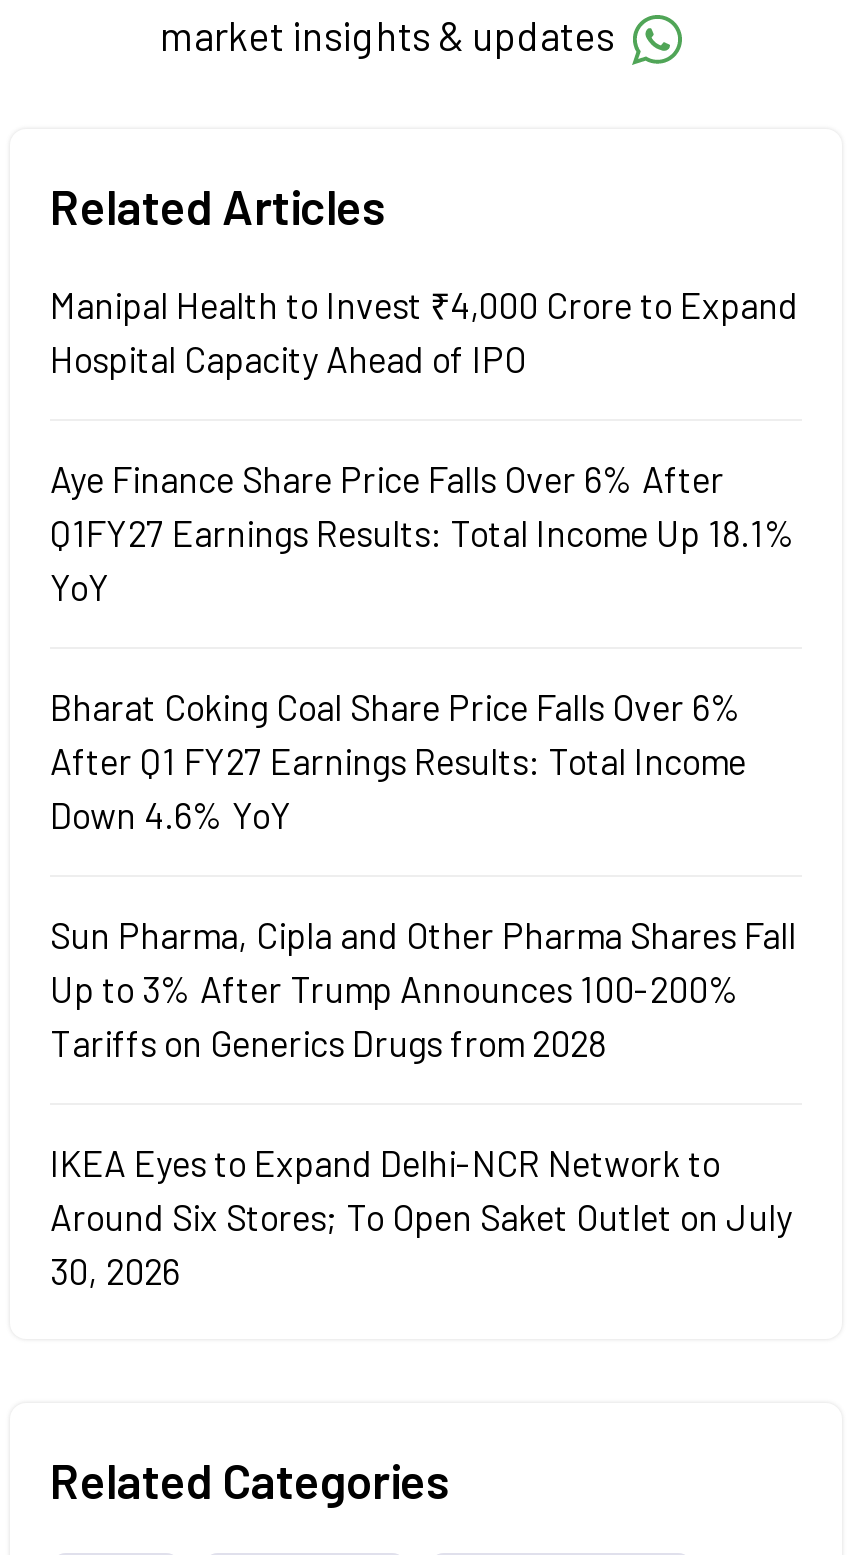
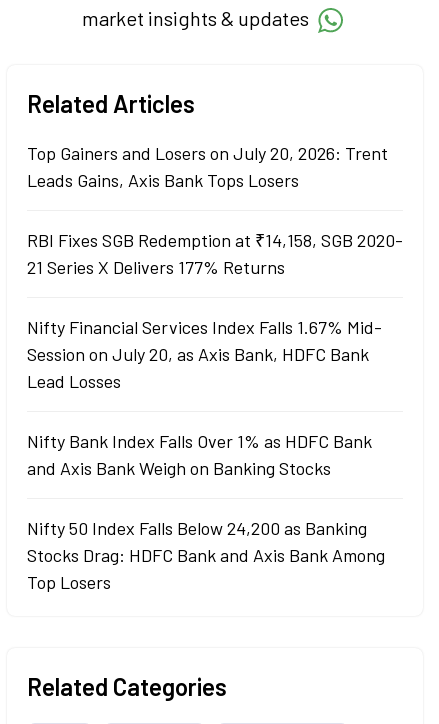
- Manipal Health to Invest ₹4,000 Crore to Expand
- Hospital Capacity Ahead of IPO
+ Top Gainers and Losers on July 20, 2026: Trent
+ Leads Gains, Axis Bank Tops Losers

- Aye Finance Share Price Falls Over 6% After
- Q1FY27 Earnings Results: Total Income Up 18.1%
- YoY
+ RBI Fixes SGB Redemption at ₹14,158, SGB 2020-
+ 21 Series X Delivers 177% Returns

- Bharat Coking Coal Share Price Falls Over 6%
- After Q1 FY27 Earnings Results: Total Income
- Down 4.6% YoY
+ Nifty Financial Services Index Falls 1.67% Mid-
+ Session on July 20, as Axis Bank, HDFC Bank
+ Lead Losses

- Sun Pharma, Cipla and Other Pharma Shares Fall
- Up to 3% After Trump Announces 100-200%
- Tariffs on Generics Drugs from 2028
+ Nifty Bank Index Falls Over 1% as HDFC Bank
+ and Axis Bank Weigh on Banking Stocks

- IKEA Eyes to Expand Delhi-NCR Network to
- Around Six Stores; To Open Saket Outlet on July
- 30, 2026
+ Nifty 50 Index Falls Below 24,200 as Banking
+ Stocks Drag: HDFC Bank and Axis Bank Among
+ Top Losers
